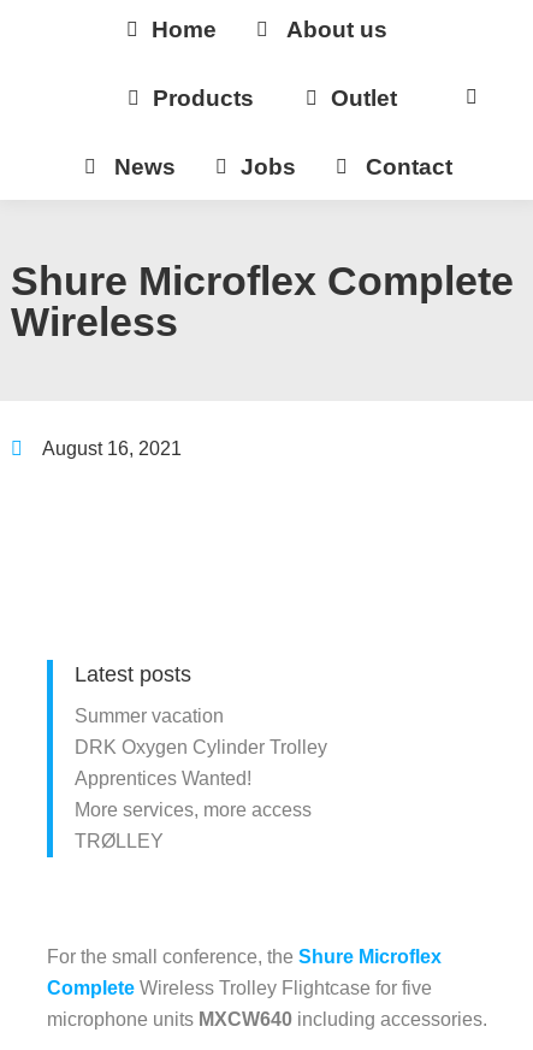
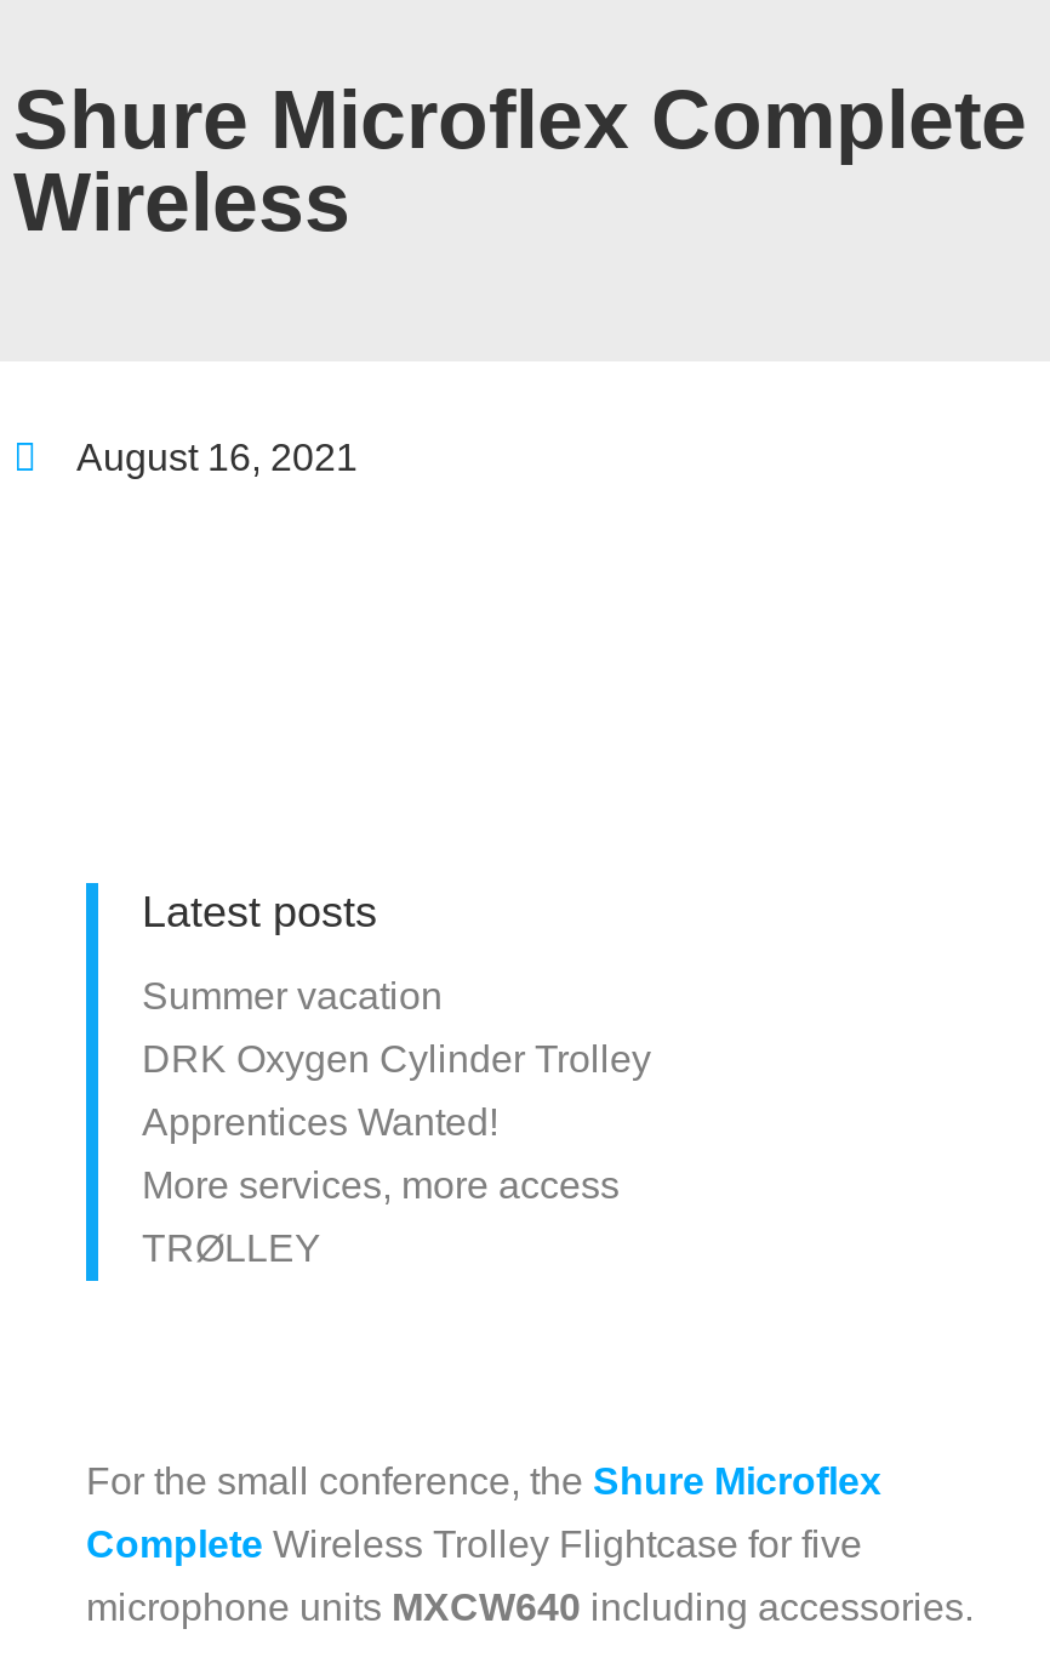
- Home
- About us
- Products
- Outlet
- News
- Jobs
- Contact
